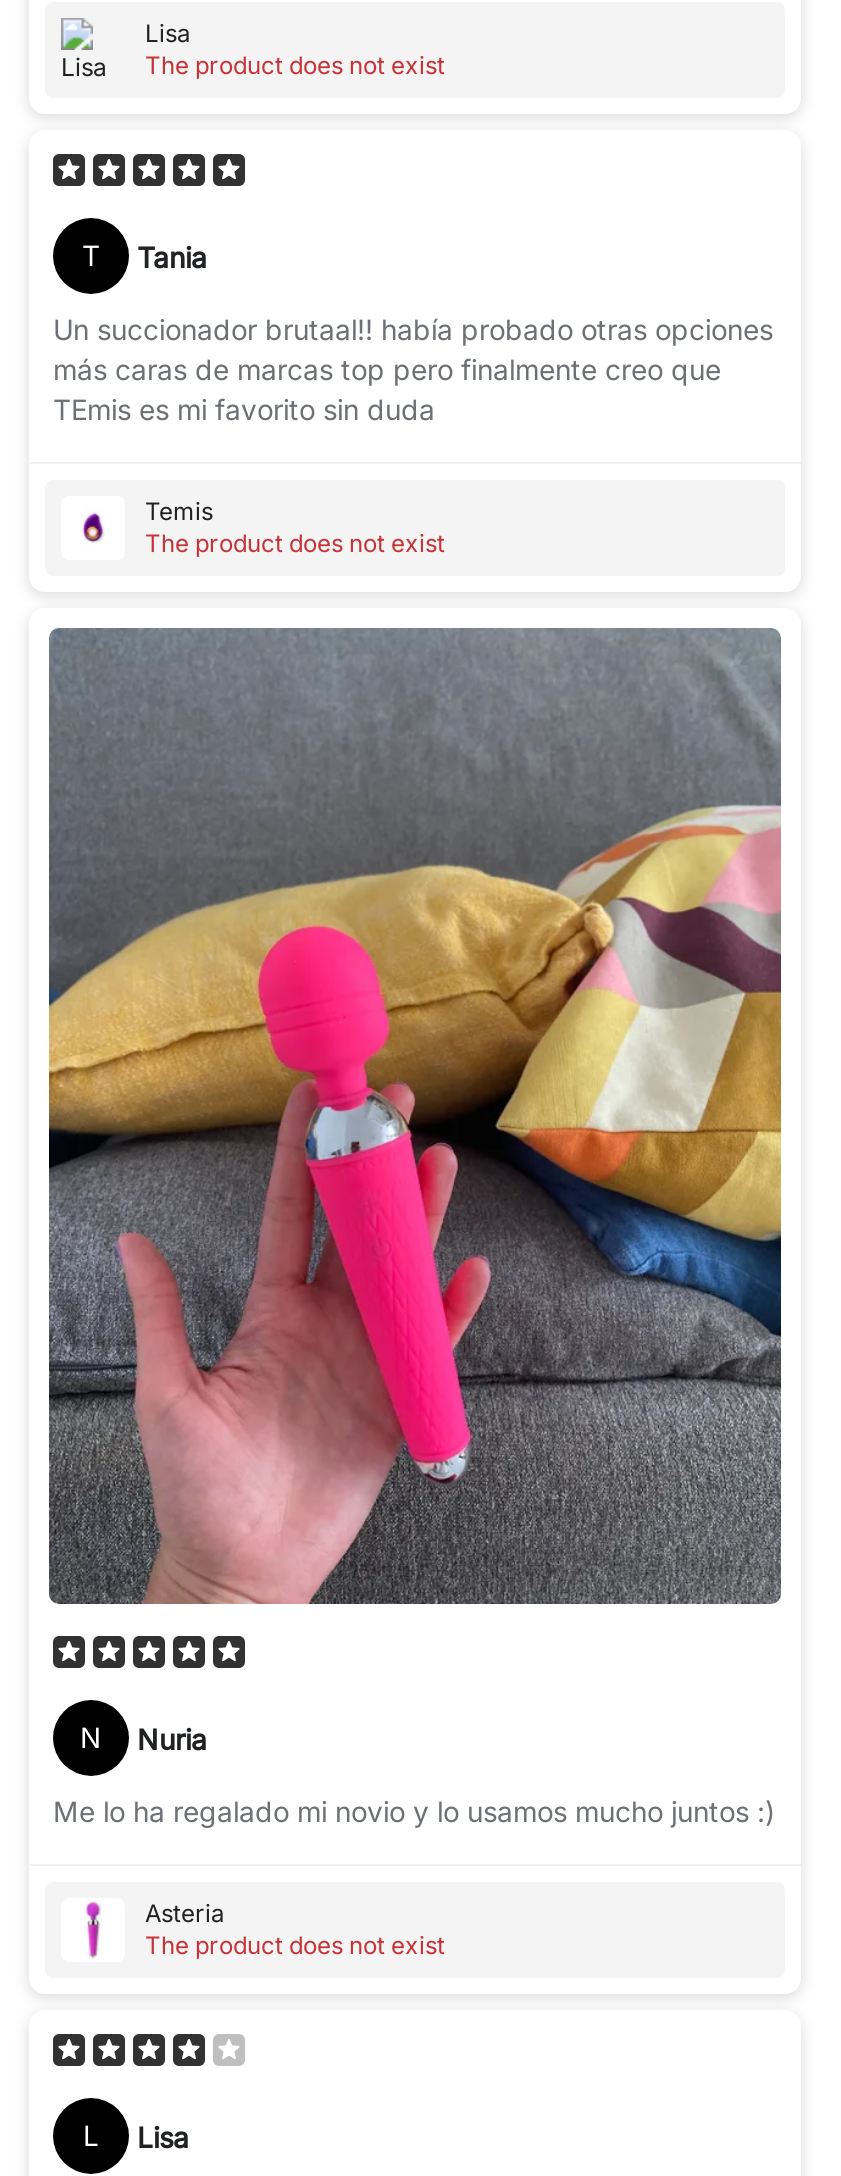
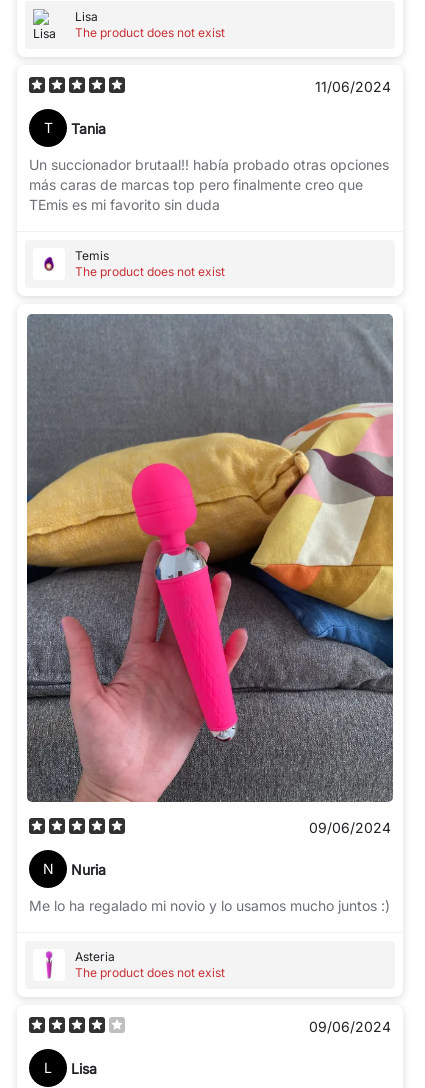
+ 11/06/2024

+ 09/06/2024

+ 09/06/2024
